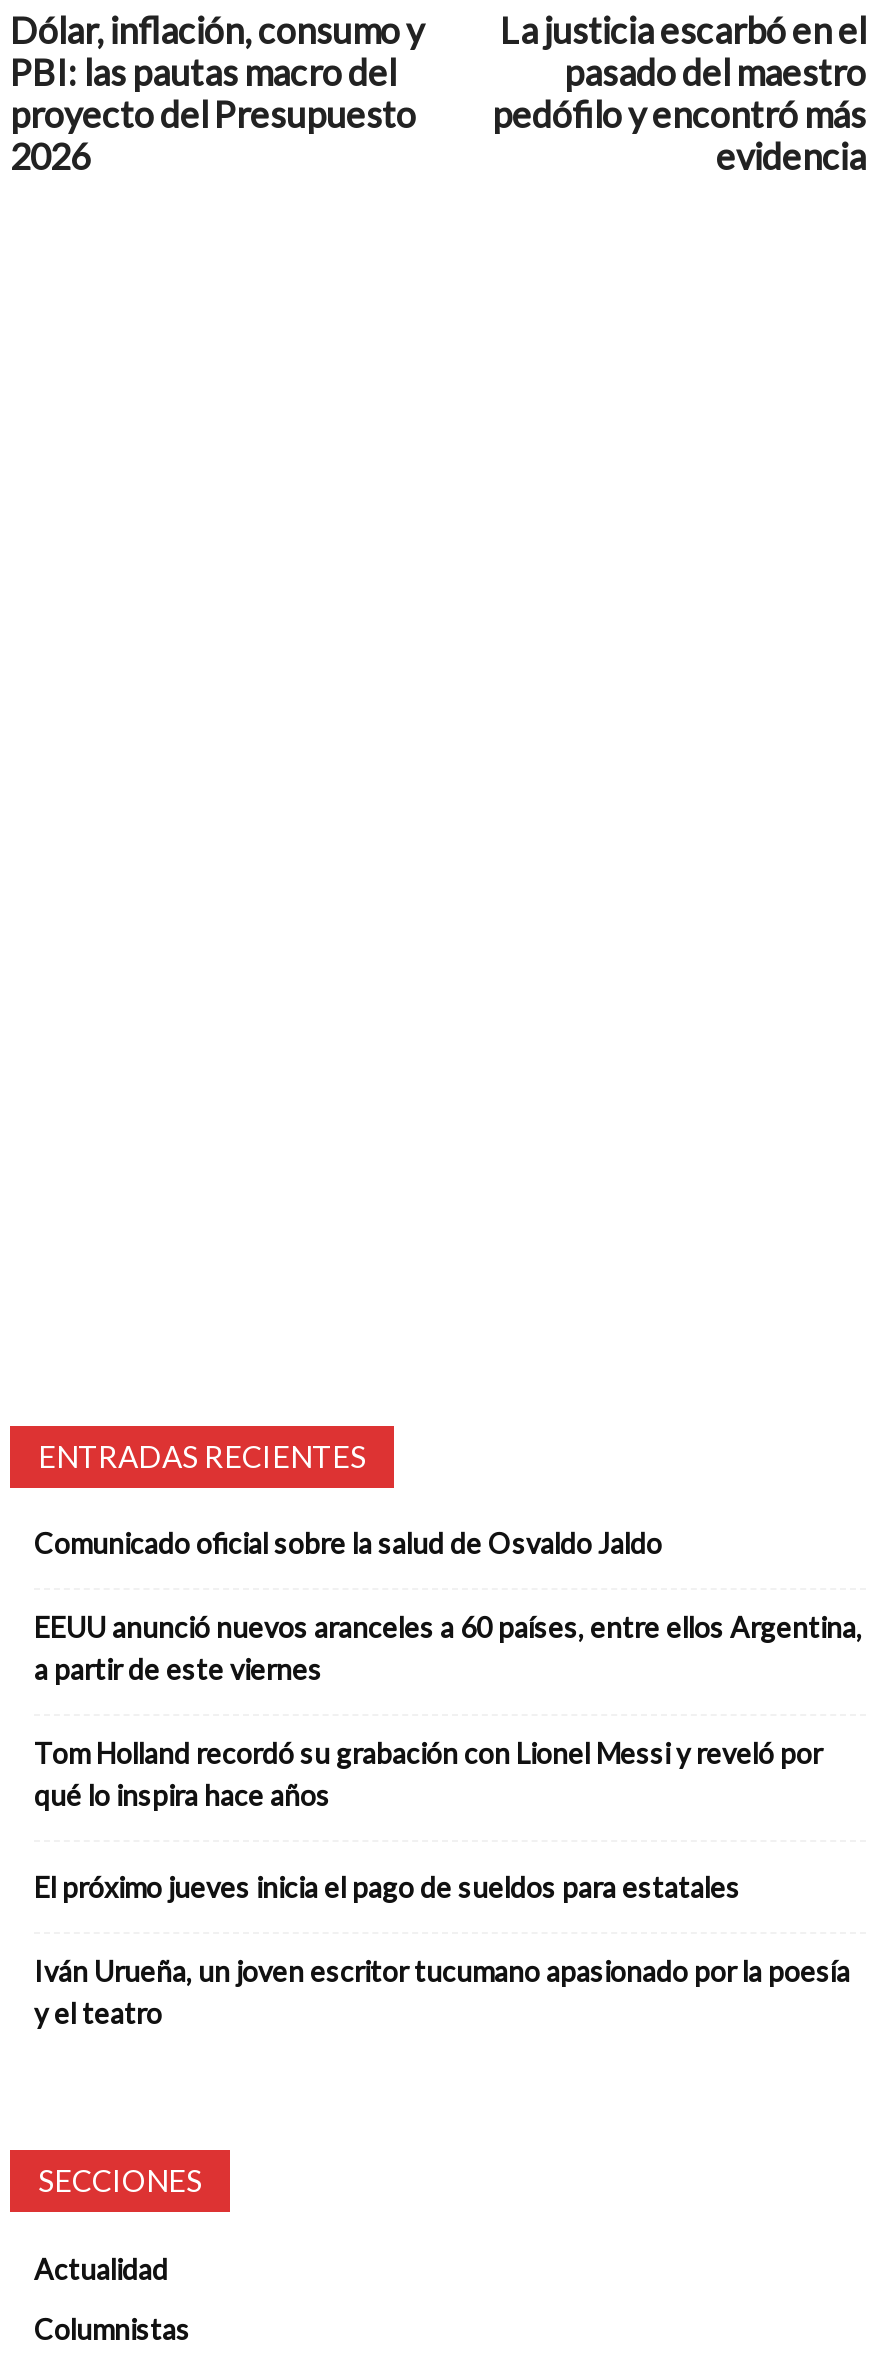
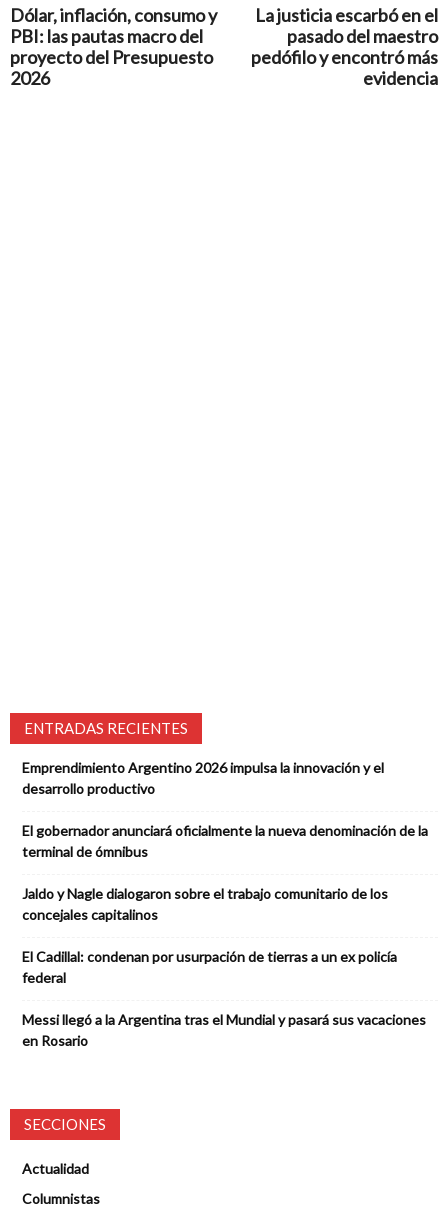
- Comunicado oficial sobre la salud de Osvaldo Jaldo
+ Emprendimiento Argentino 2026 impulsa la innovación y el
+ desarrollo productivo

- EEUU anunció nuevos aranceles a 60 países, entre ellos Argentina,
- a partir de este viernes
+ El gobernador anunciará oficialmente la nueva denominación de la
+ terminal de ómnibus

- Tom Holland recordó su grabación con Lionel Messi y reveló por
- qué lo inspira hace años
+ Jaldo y Nagle dialogaron sobre el trabajo comunitario de los
+ concejales capitalinos

- El próximo jueves inicia el pago de sueldos para estatales
+ El Cadillal: condenan por usurpación de tierras a un ex policía
+ federal

- Iván Urueña, un joven escritor tucumano apasionado por la poesía
- y el teatro
+ Messi llegó a la Argentina tras el Mundial y pasará sus vacaciones
+ en Rosario
